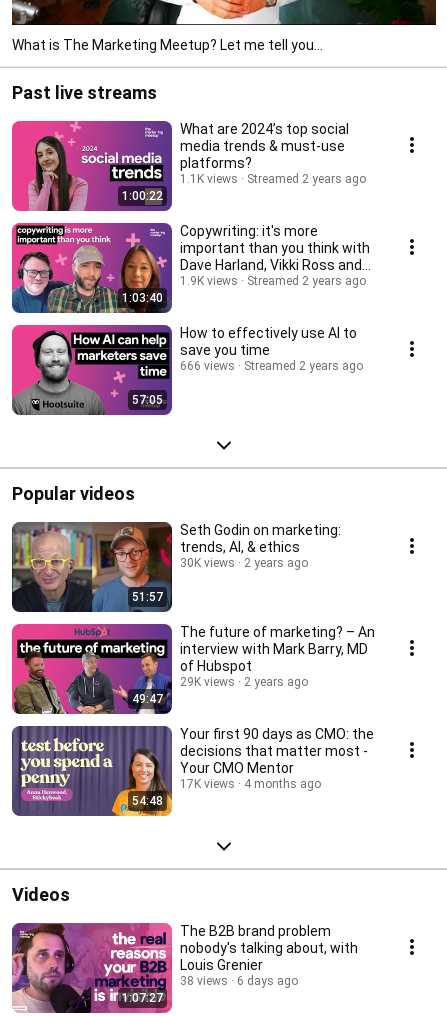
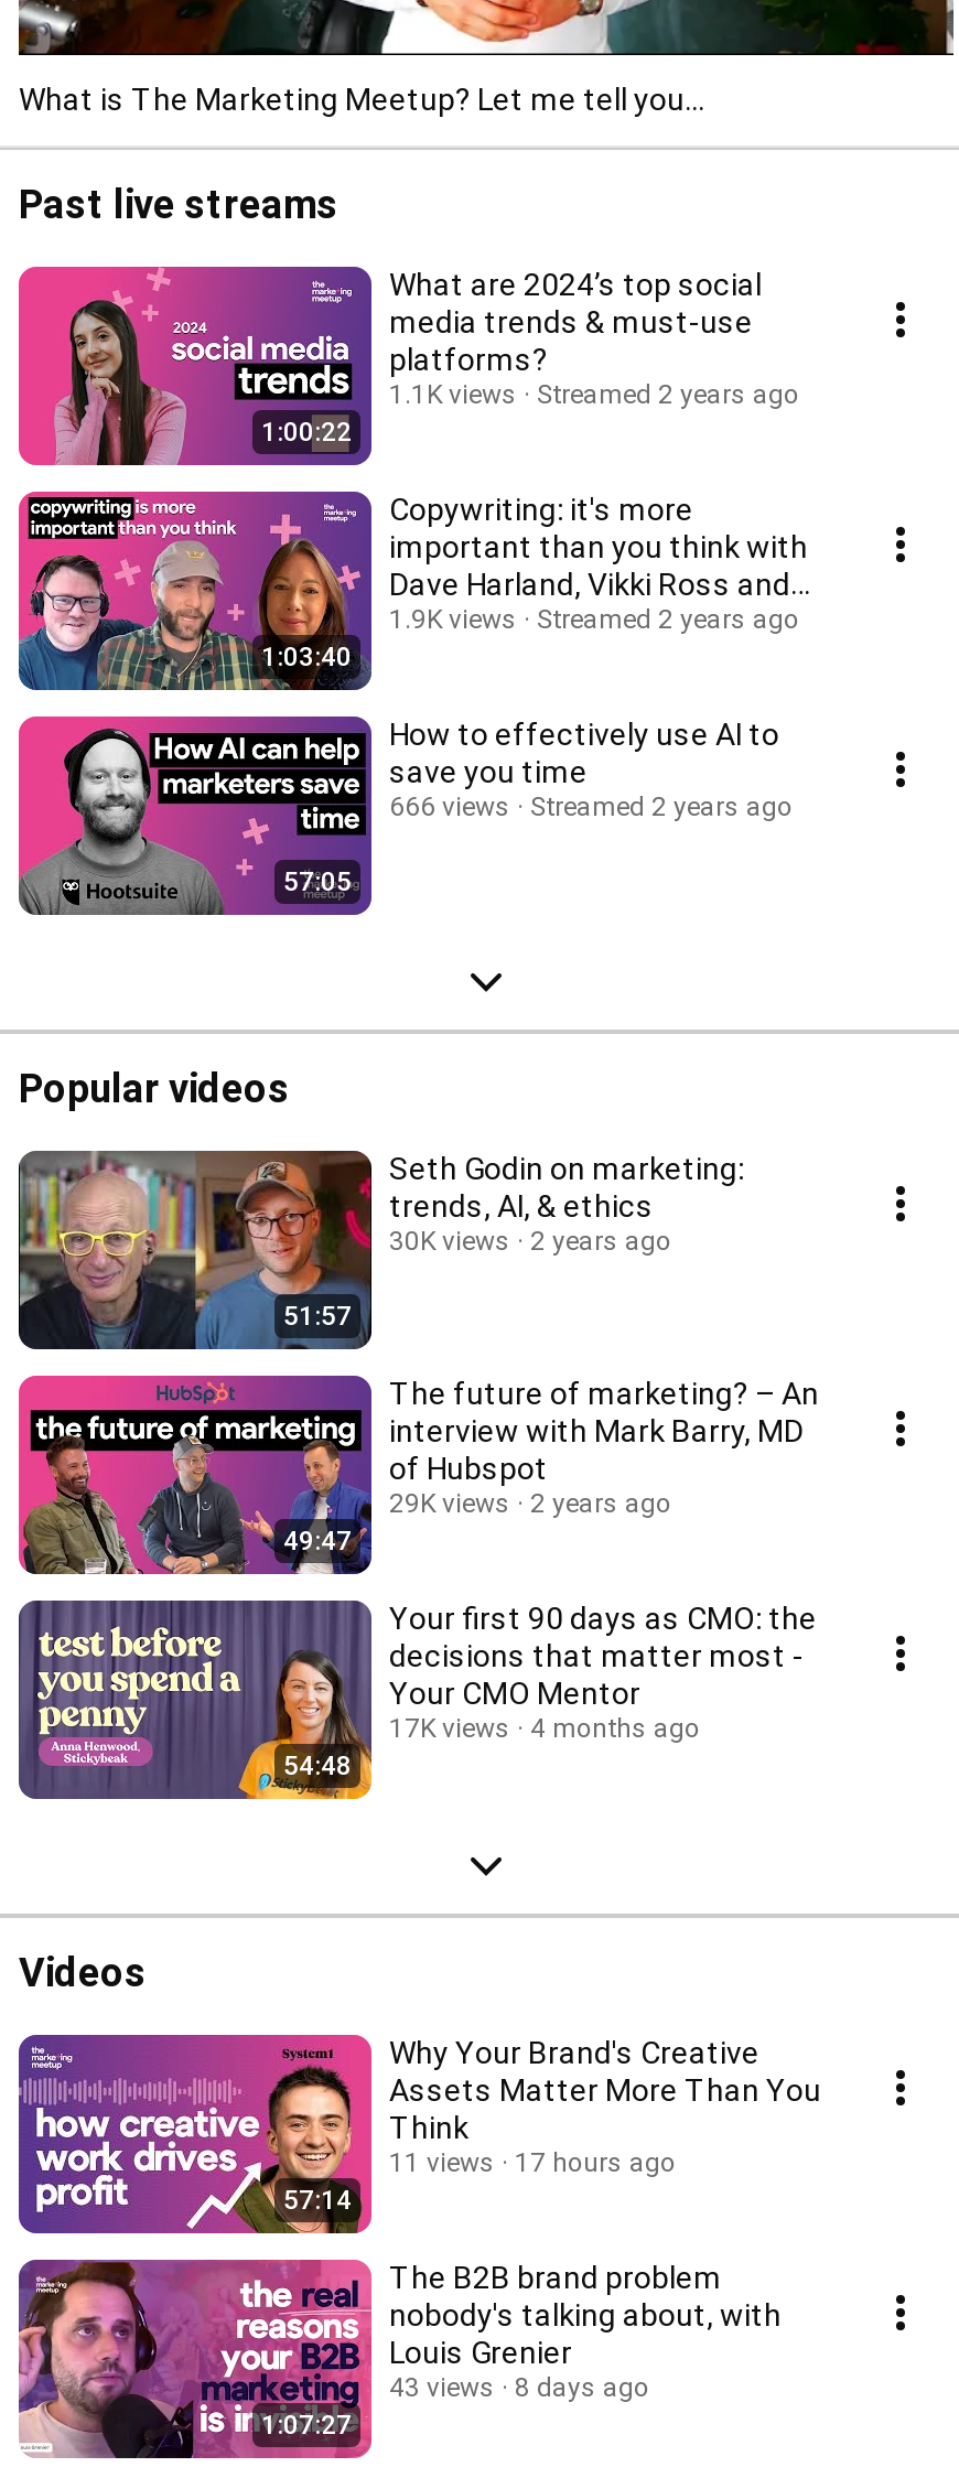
+ [image]
+ 57:14

+ Why Your Brand's Creative
+ Assets Matter More Than You
+ Think
+ 11 views
+ 17 hours ago

- 38 views
+ 43 views

- 6 days ago
+ 8 days ago
